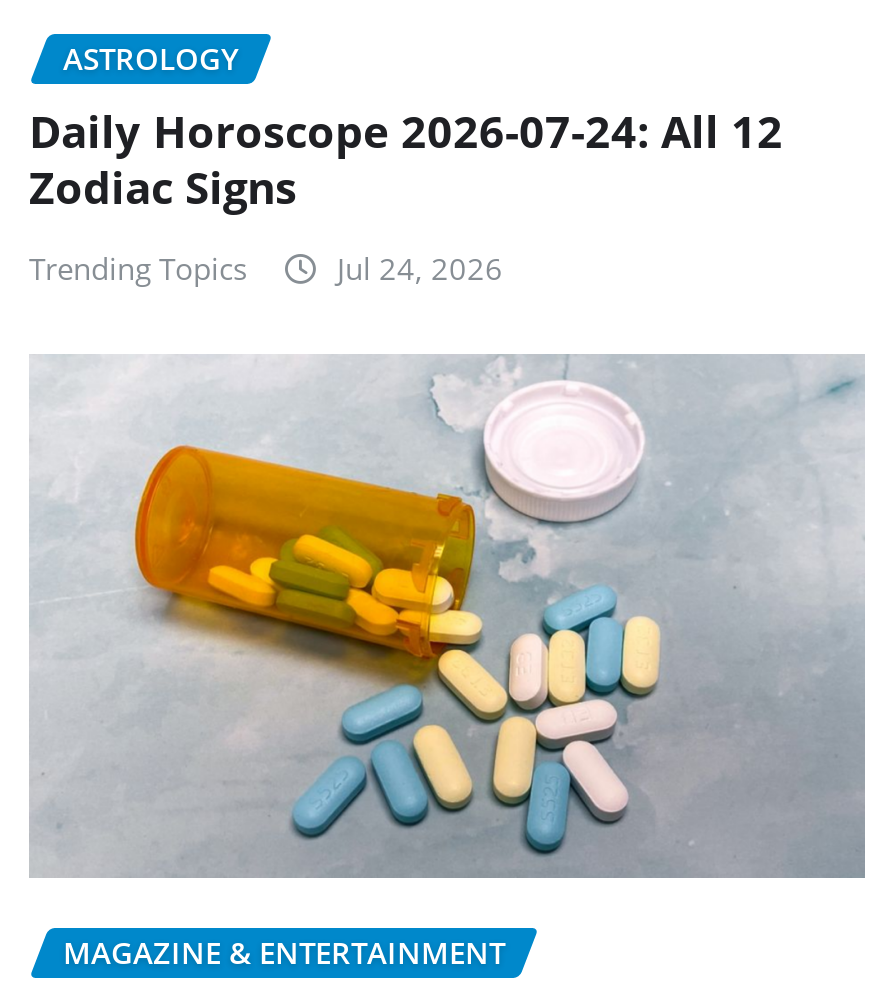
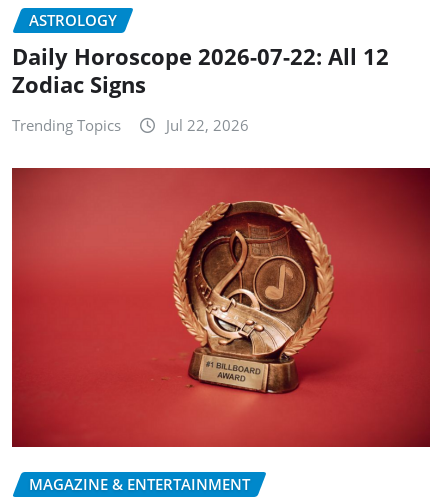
- Daily Horoscope 2026-07-24: All 12
+ Daily Horoscope 2026-07-22: All 12

- Jul 24, 2026
+ Jul 22, 2026

- [image]
+ [image]
